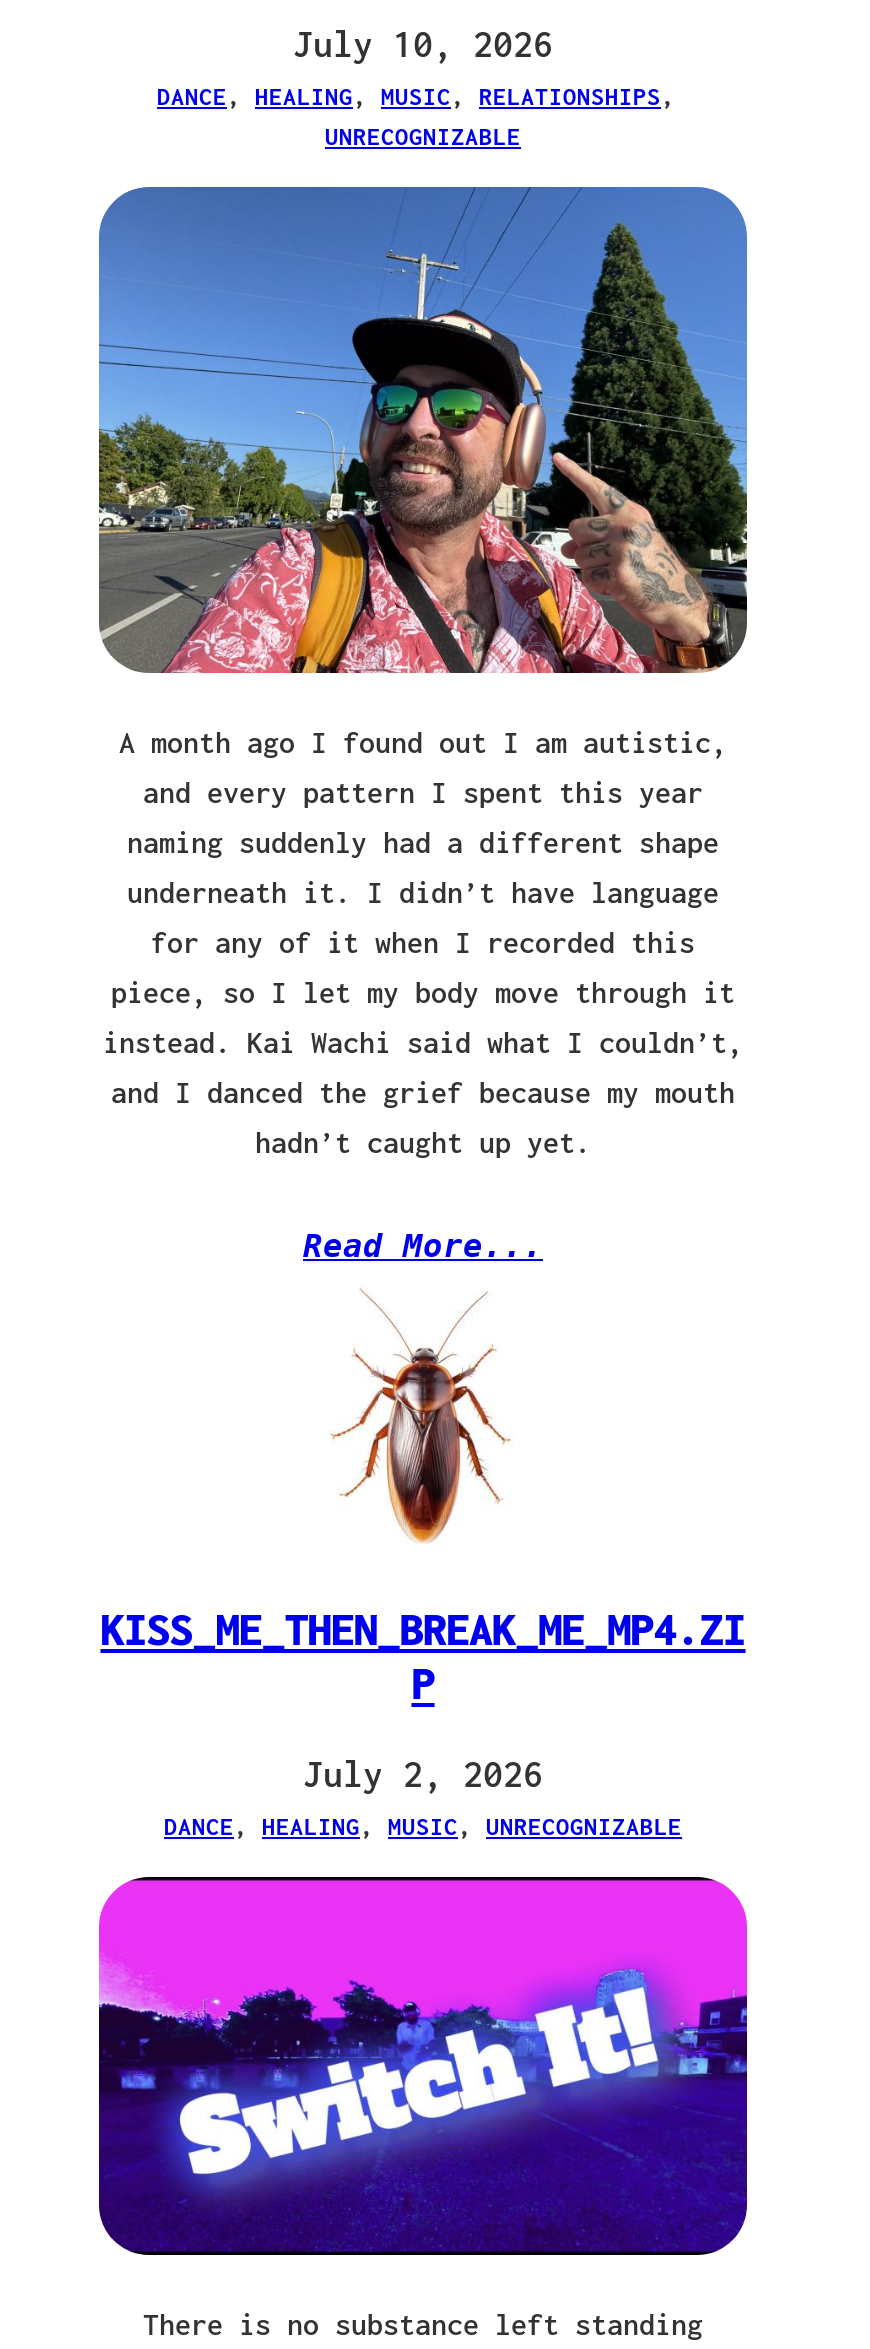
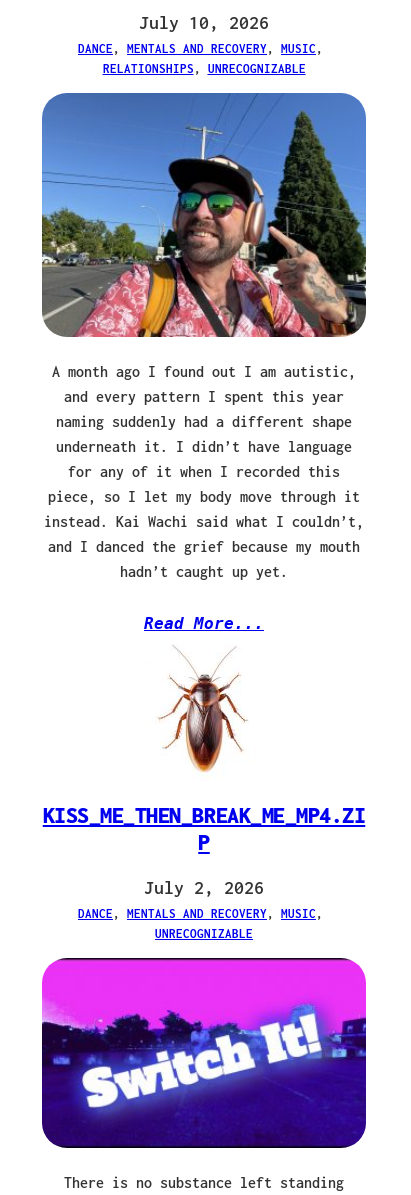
+ RELATIONSHIPS, UNRECOGNIZABLE

- DANCE, HEALING, MUSIC, RELATIONSHIPS ,
+ DANCE, MENTALS AND RECOVERY, MUSIC ,

moved down: UNRECOGNIZABLE

- DANCE, HEALING, MUSIC, UNRECOGNIZABLE
+ DANCE, MENTALS AND RECOVERY, MUSIC ,
